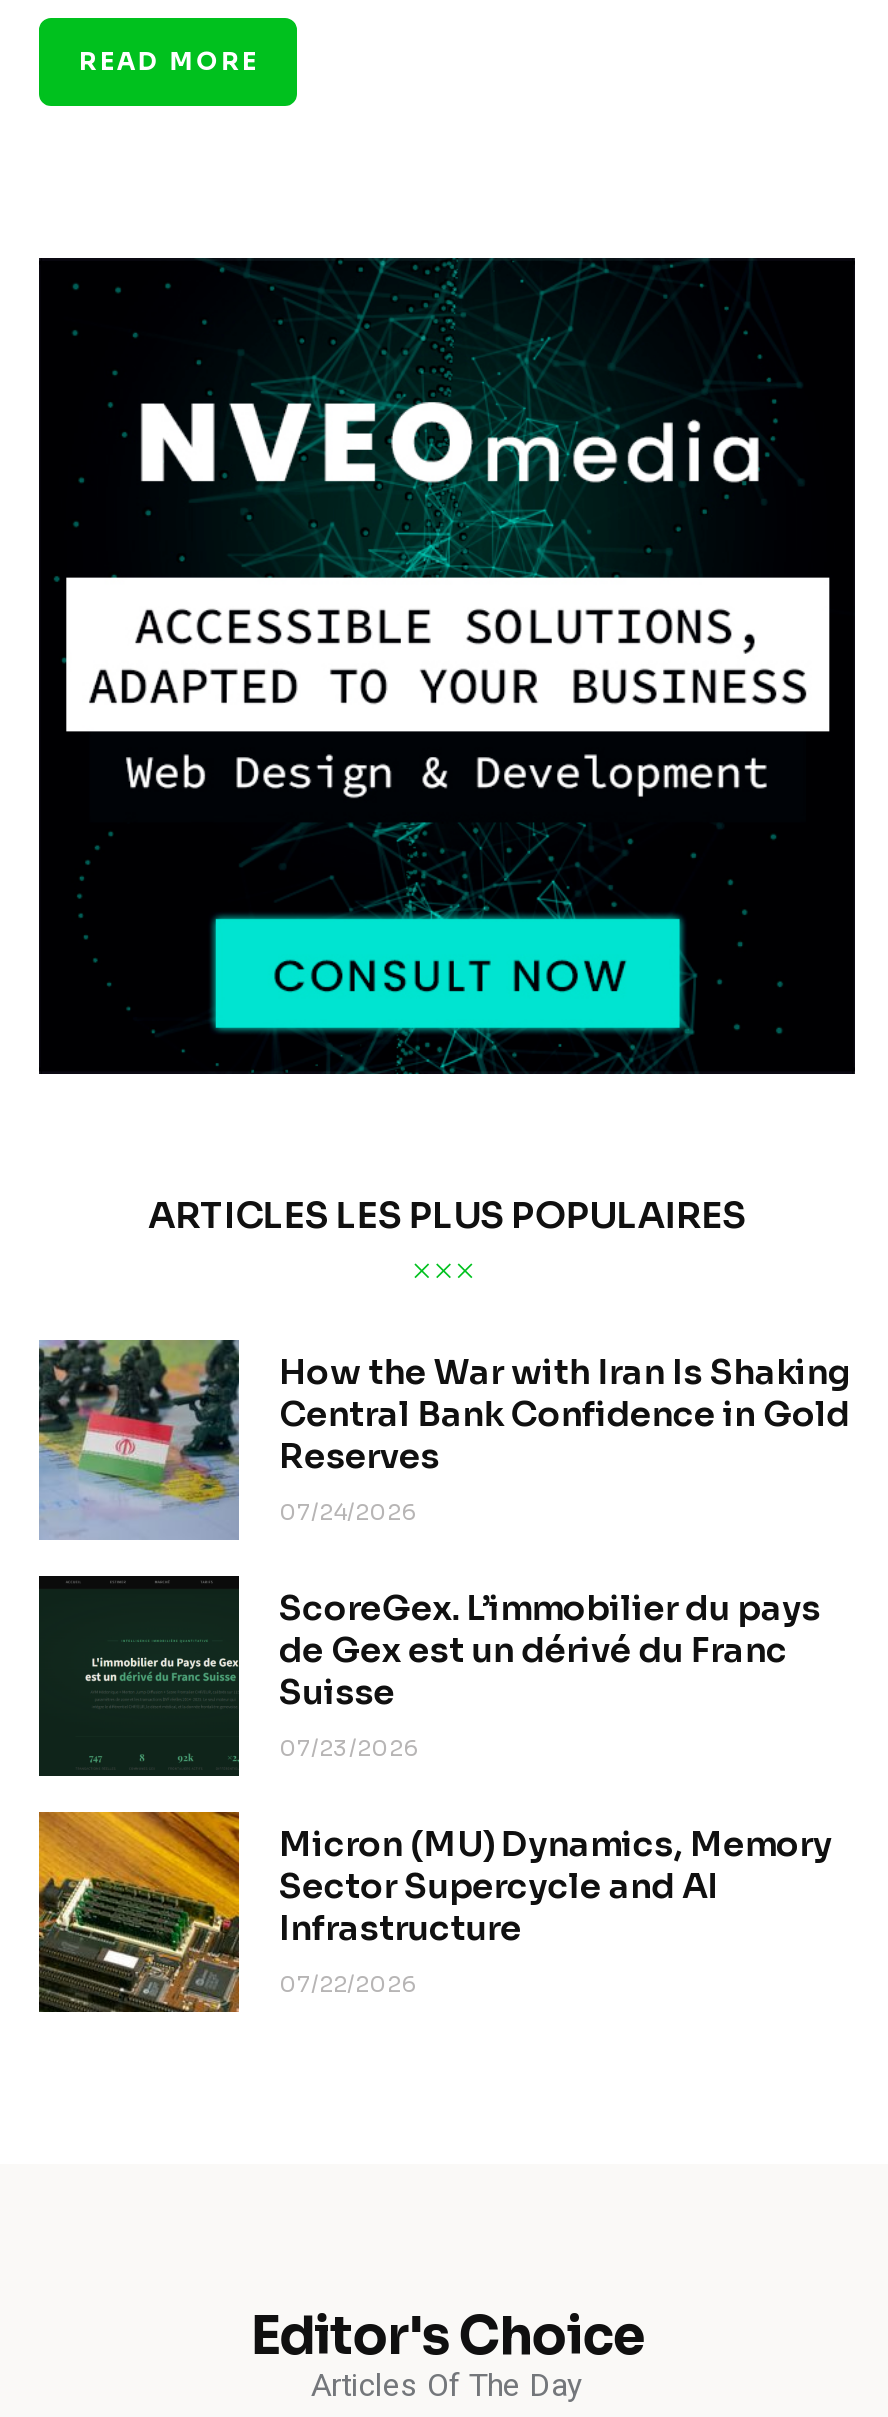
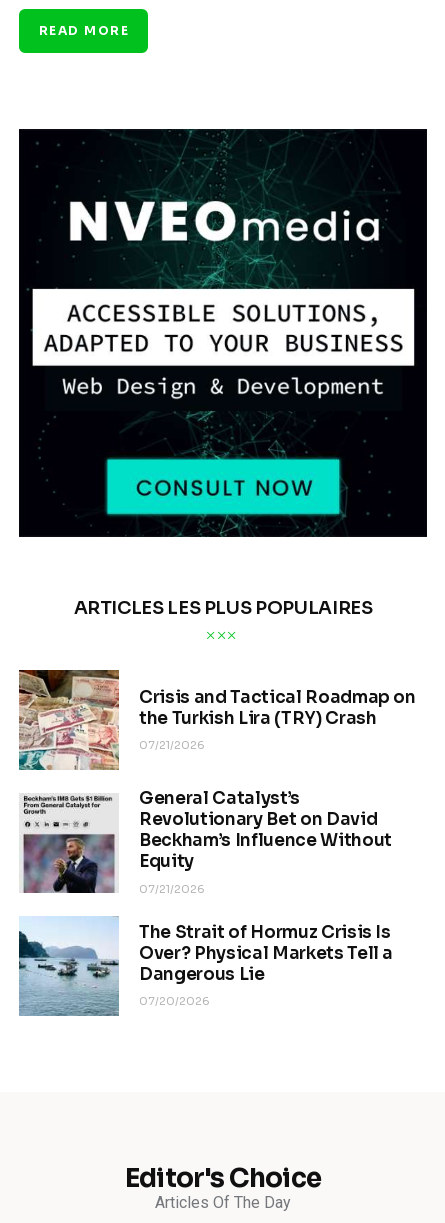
- [image]
- How the War with Iran Is Shaking
- Central Bank Confidence in Gold
- Reserves
+ [image]
+ Crisis and Tactical Roadmap on
+ the Turkish Lira (TRY) Crash

- 07/24/2026
+ 07/21/2026

- [image]
- ScoreGex. L’immobilier du pays
- de Gex est un dérivé du Franc
- Suisse
+ [image]
+ General Catalyst’s
+ Revolutionary Bet on David
+ Beckham’s Influence Without
+ Equity

- 07/23/2026
+ 07/21/2026

- [image]
- Micron (MU) Dynamics, Memory
- Sector Supercycle and AI
- Infrastructure
+ [image]
+ The Strait of Hormuz Crisis Is
+ Over? Physical Markets Tell a
+ Dangerous Lie

- 07/22/2026
+ 07/20/2026
